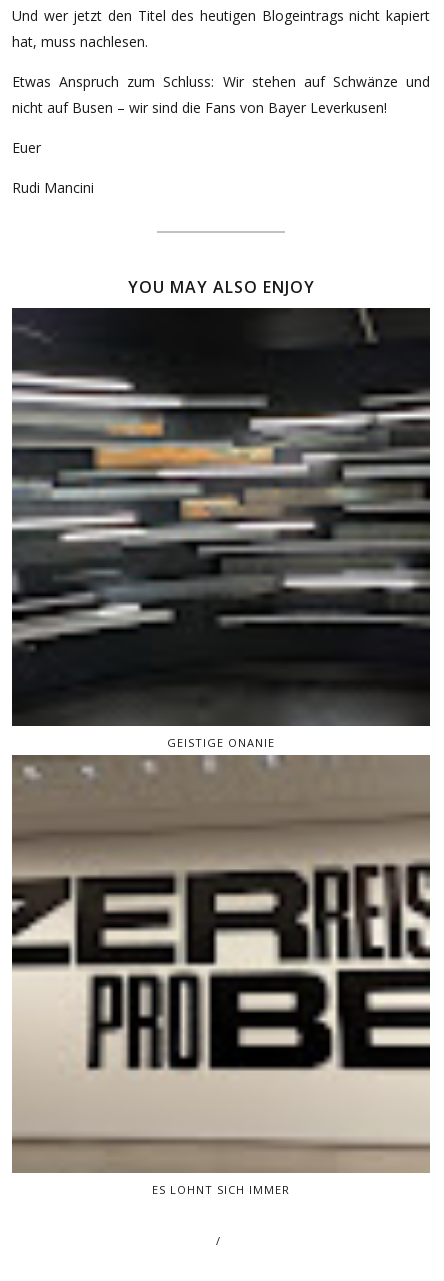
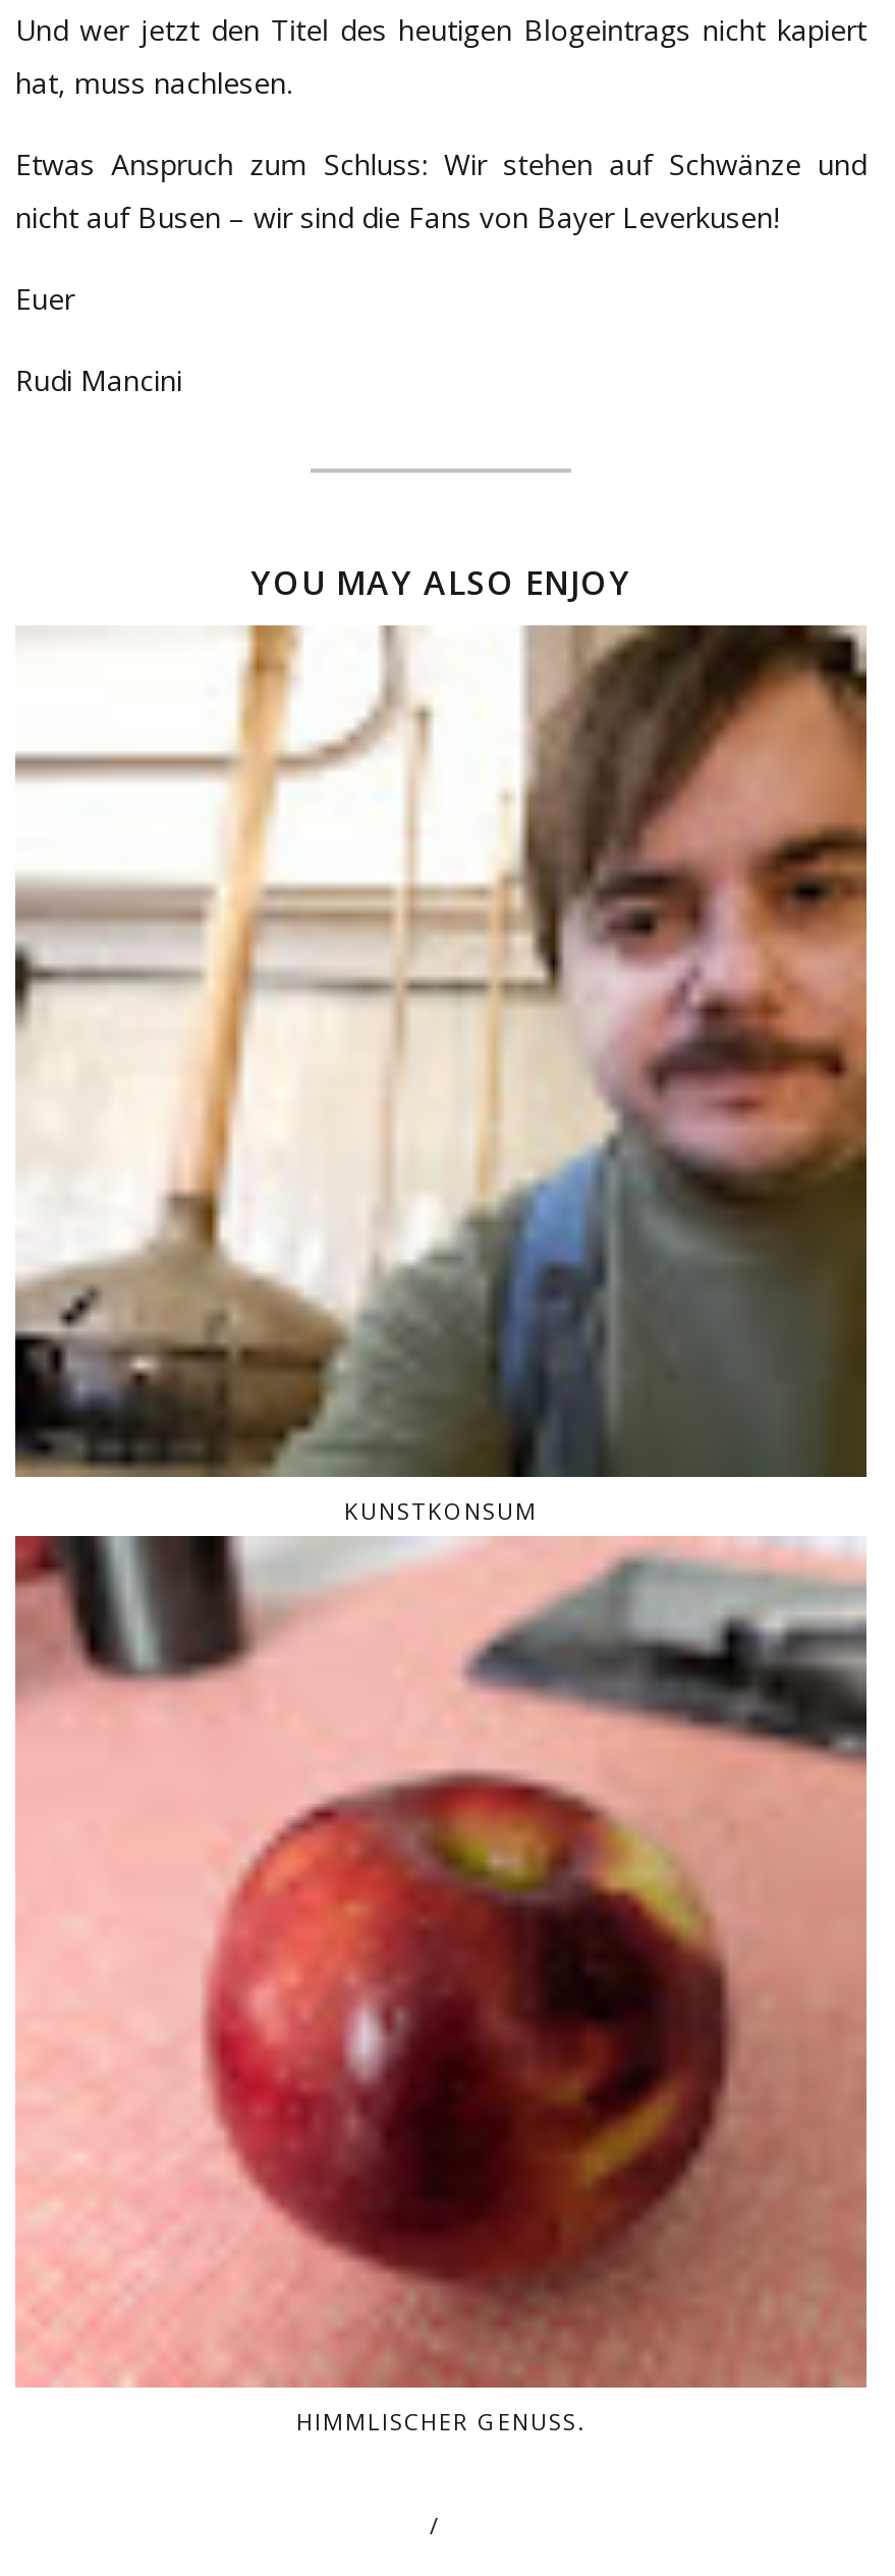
- [image]
- GEISTIGE ONANIE
+ [image]
+ KUNSTKONSUM

- [image]
- ES LOHNT SICH IMMER
+ [image]
+ HIMMLISCHER GENUSS.
